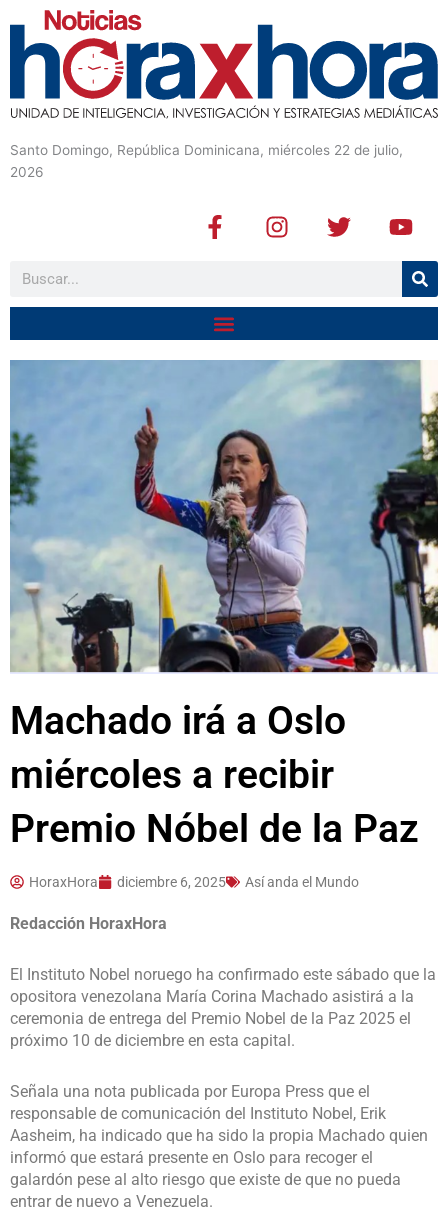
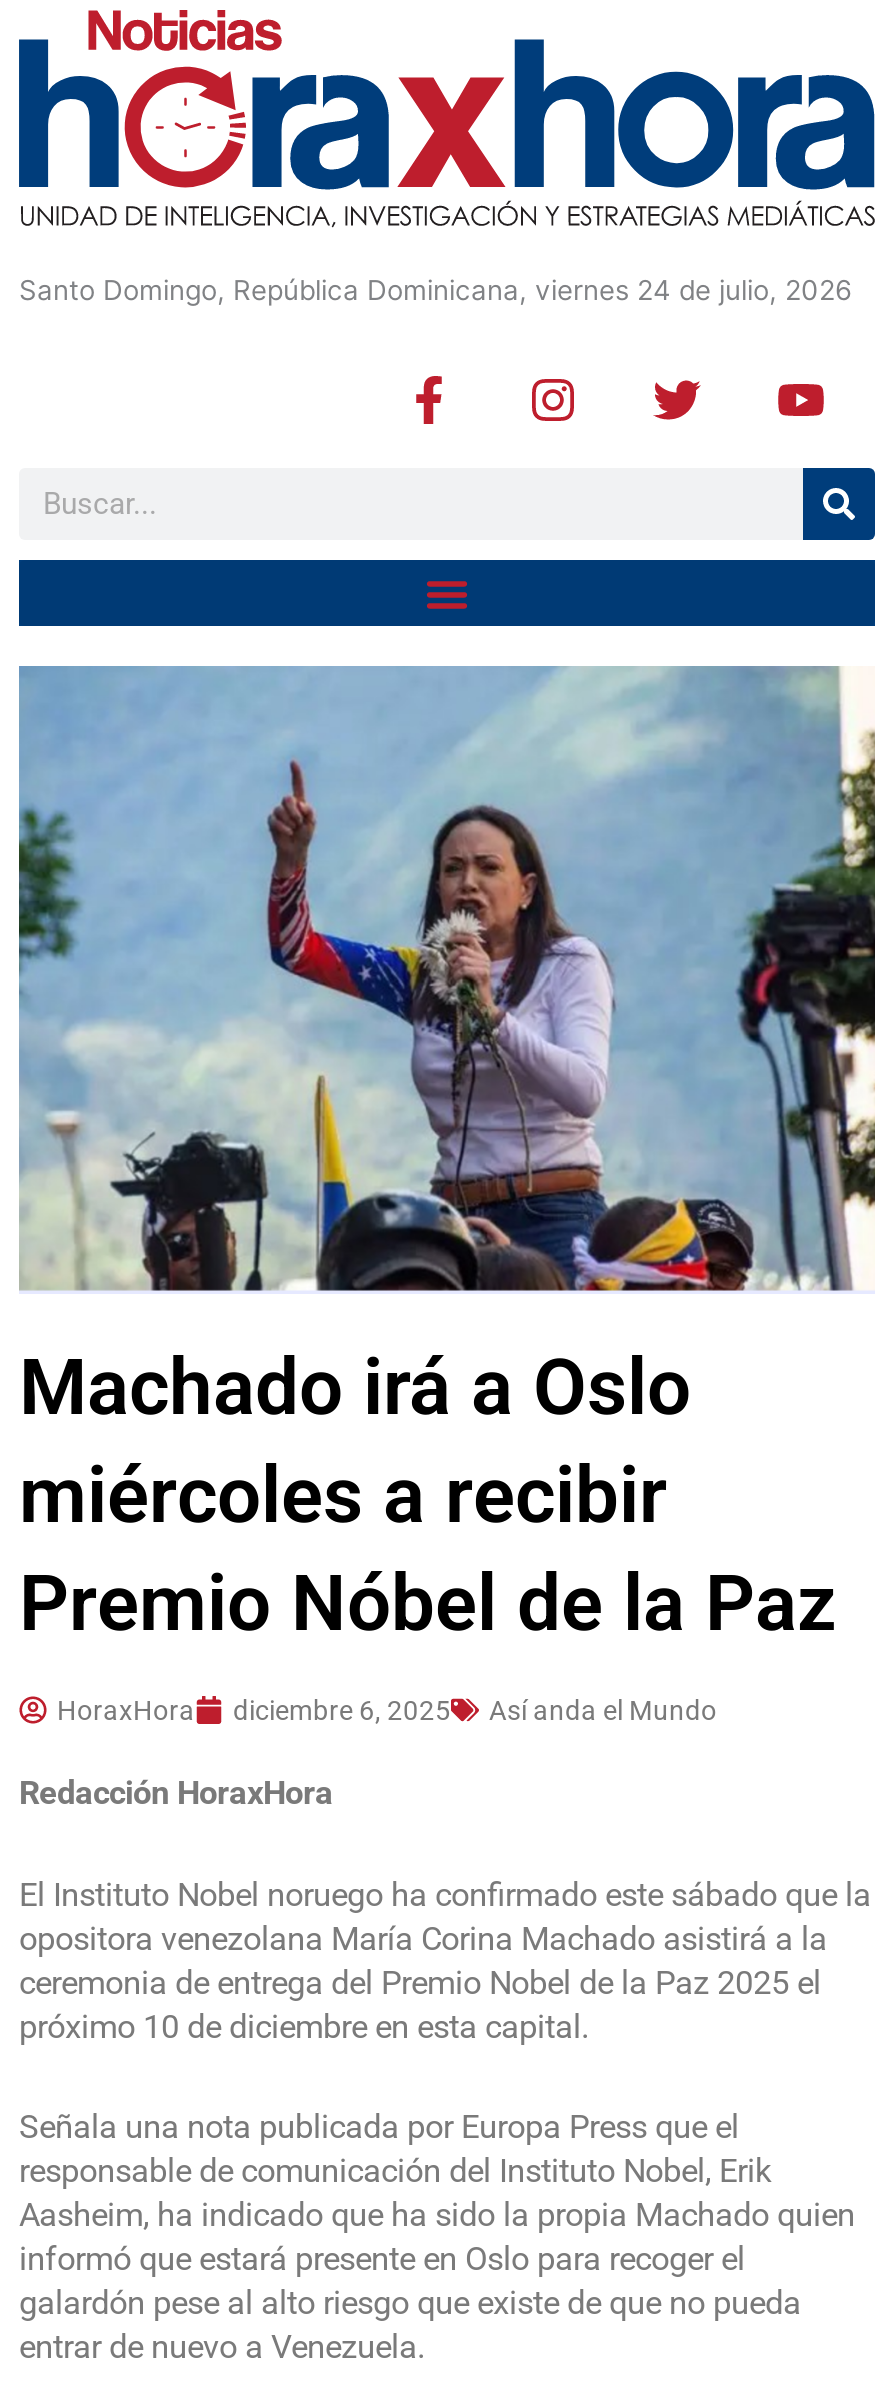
- Santo Domingo, República Dominicana, miércoles 22 de julio,
- 2026
+ Santo Domingo, República Dominicana, viernes 24 de julio, 2026
